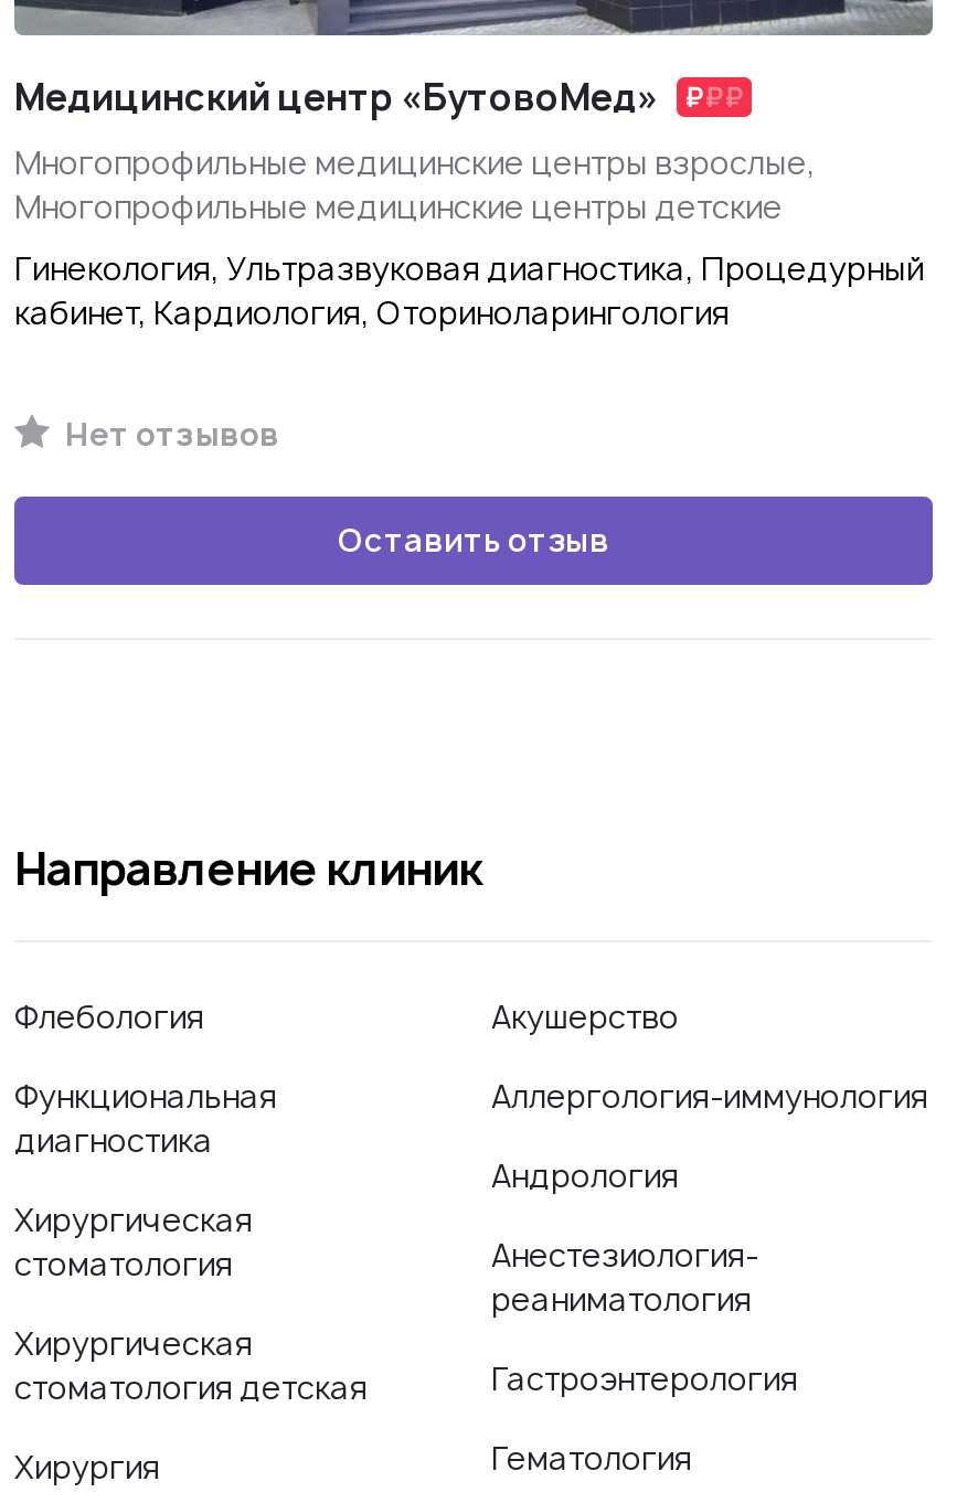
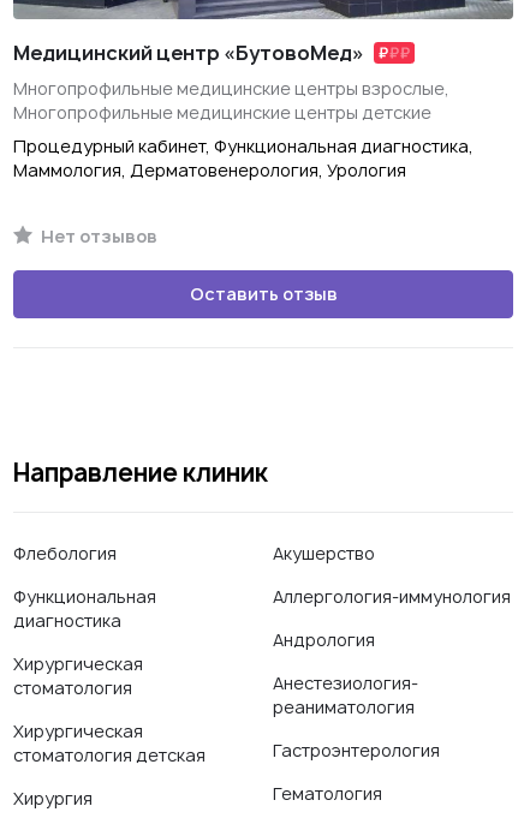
- Гинекология, Ультразвуковая диагностика, Процедурный
- кабинет, Кардиология, Оториноларингология
+ Процедурный кабинет, Функциональная диагностика,
+ Маммология, Дерматовенерология, Урология
